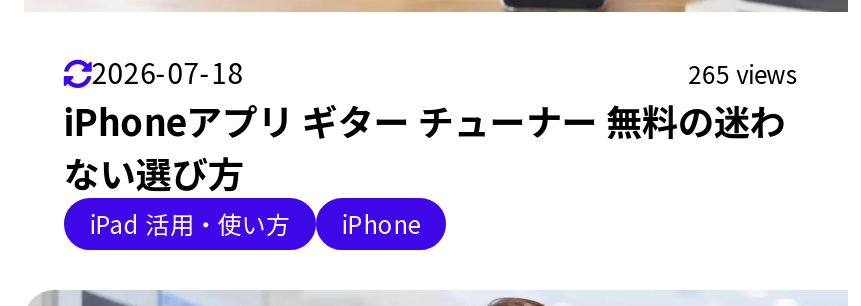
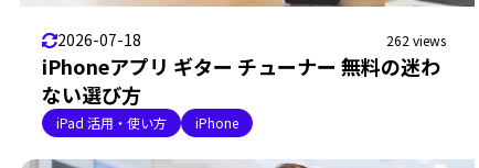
- 265 views
+ 262 views
